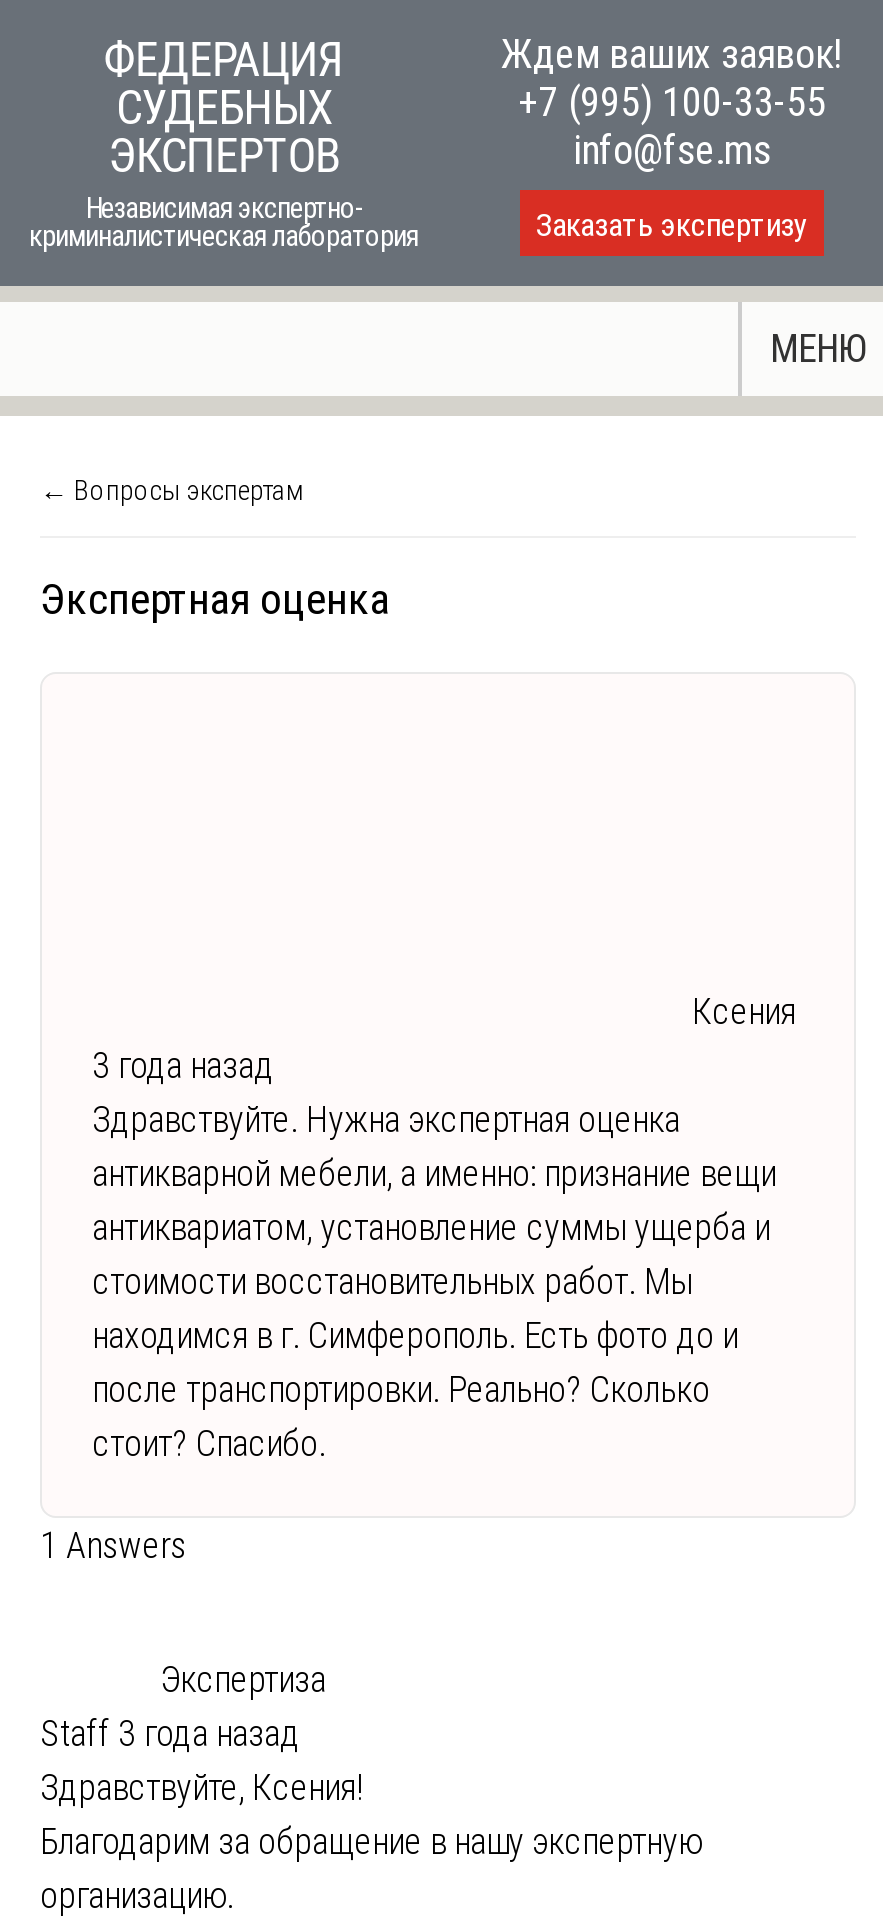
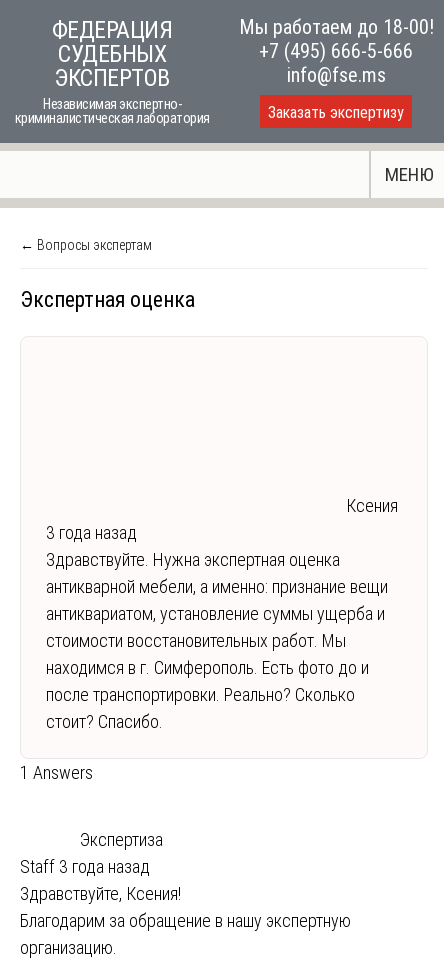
- Ждем ваших заявок!
- +7 (995) 100-33-55
+ Мы работаем до 18-00!
+ +7 (495) 666-5-666
